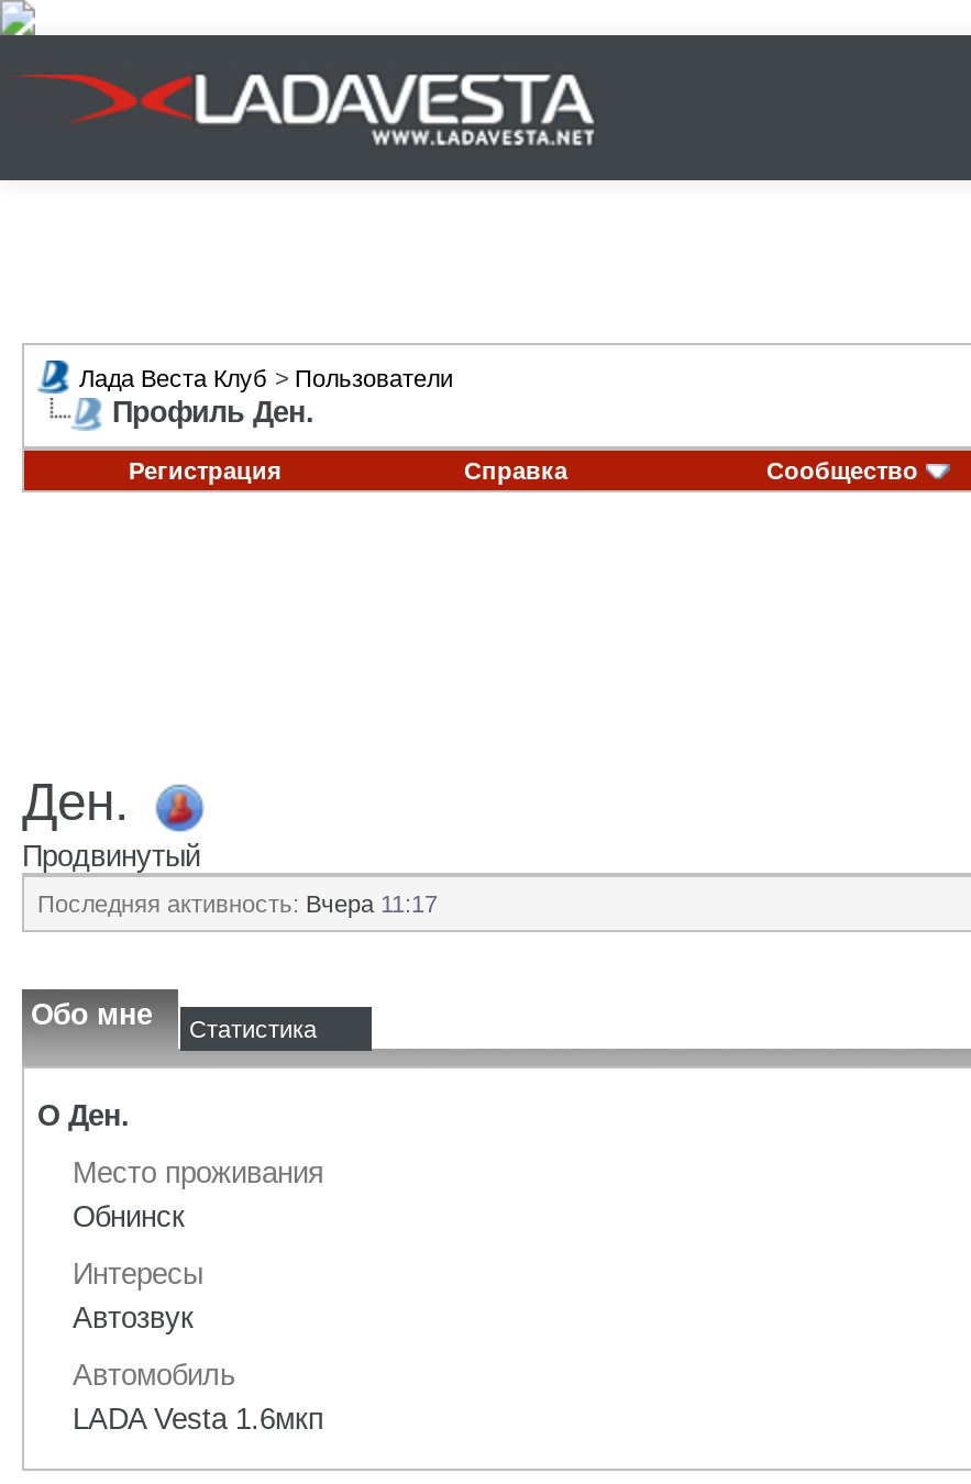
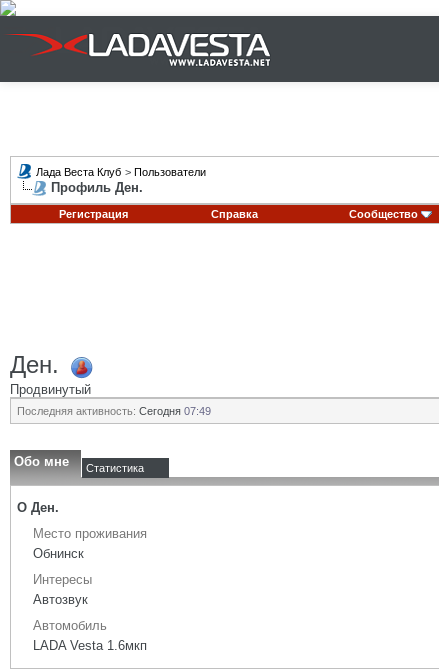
- Последняя активность: Вчера 11:17
+ Последняя активность: Сегодня 07:49
